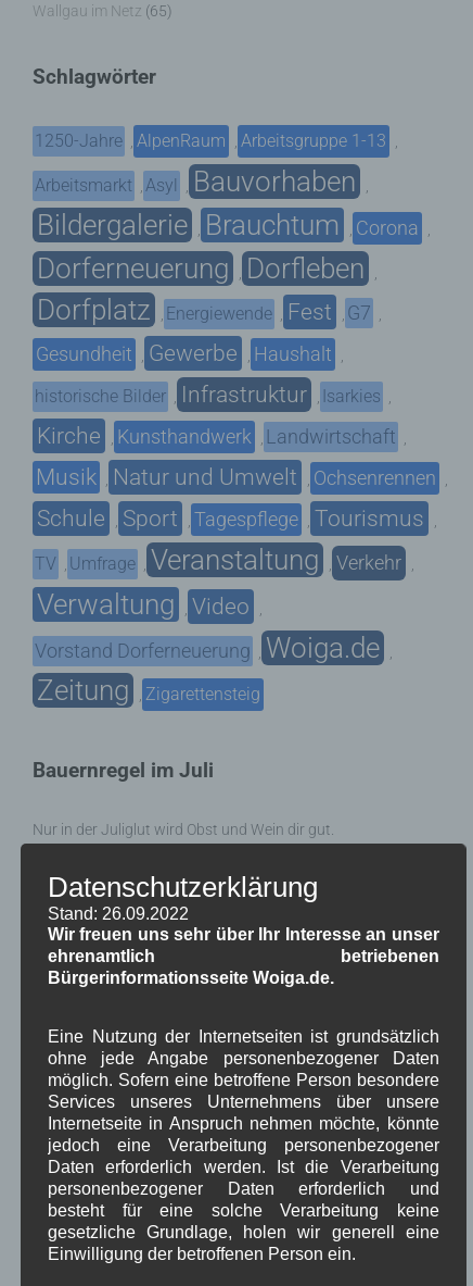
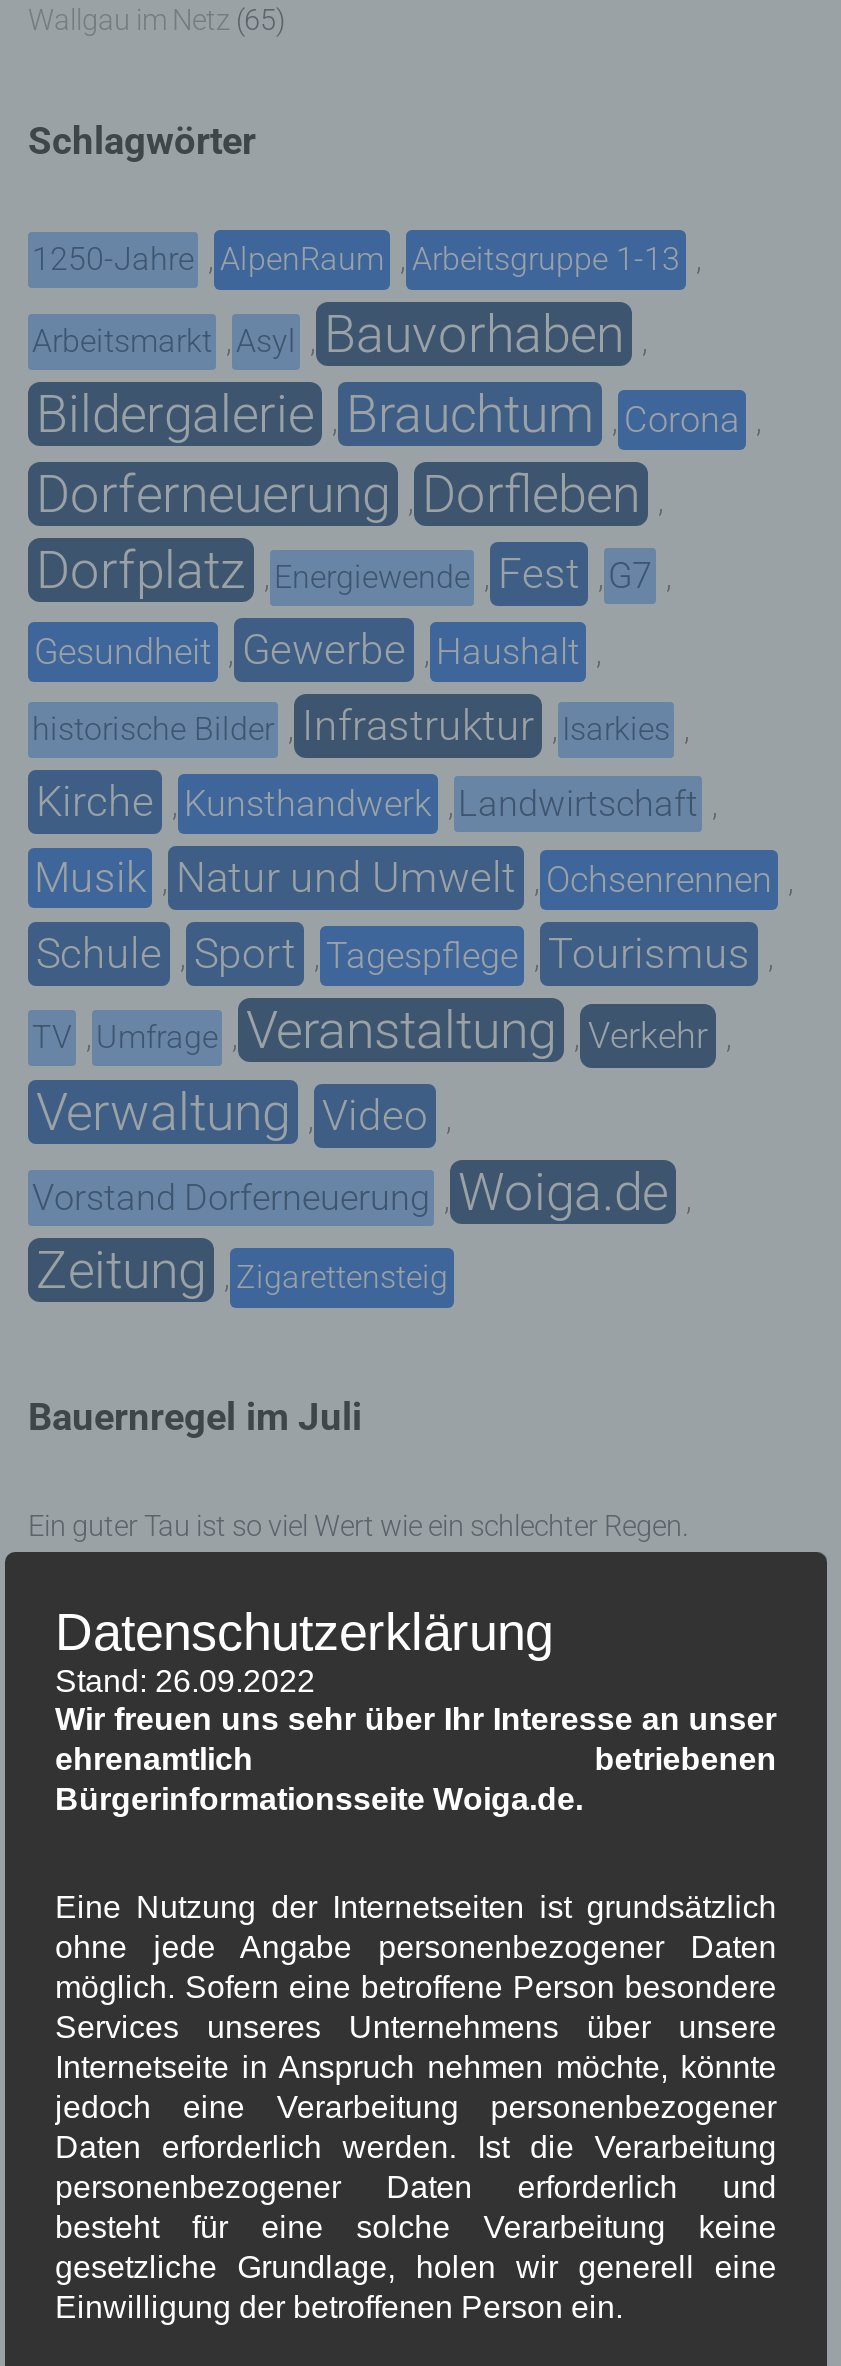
- Nur in der Juliglut wird Obst und Wein dir gut.
+ Ein guter Tau ist so viel Wert wie ein schlechter Regen.
